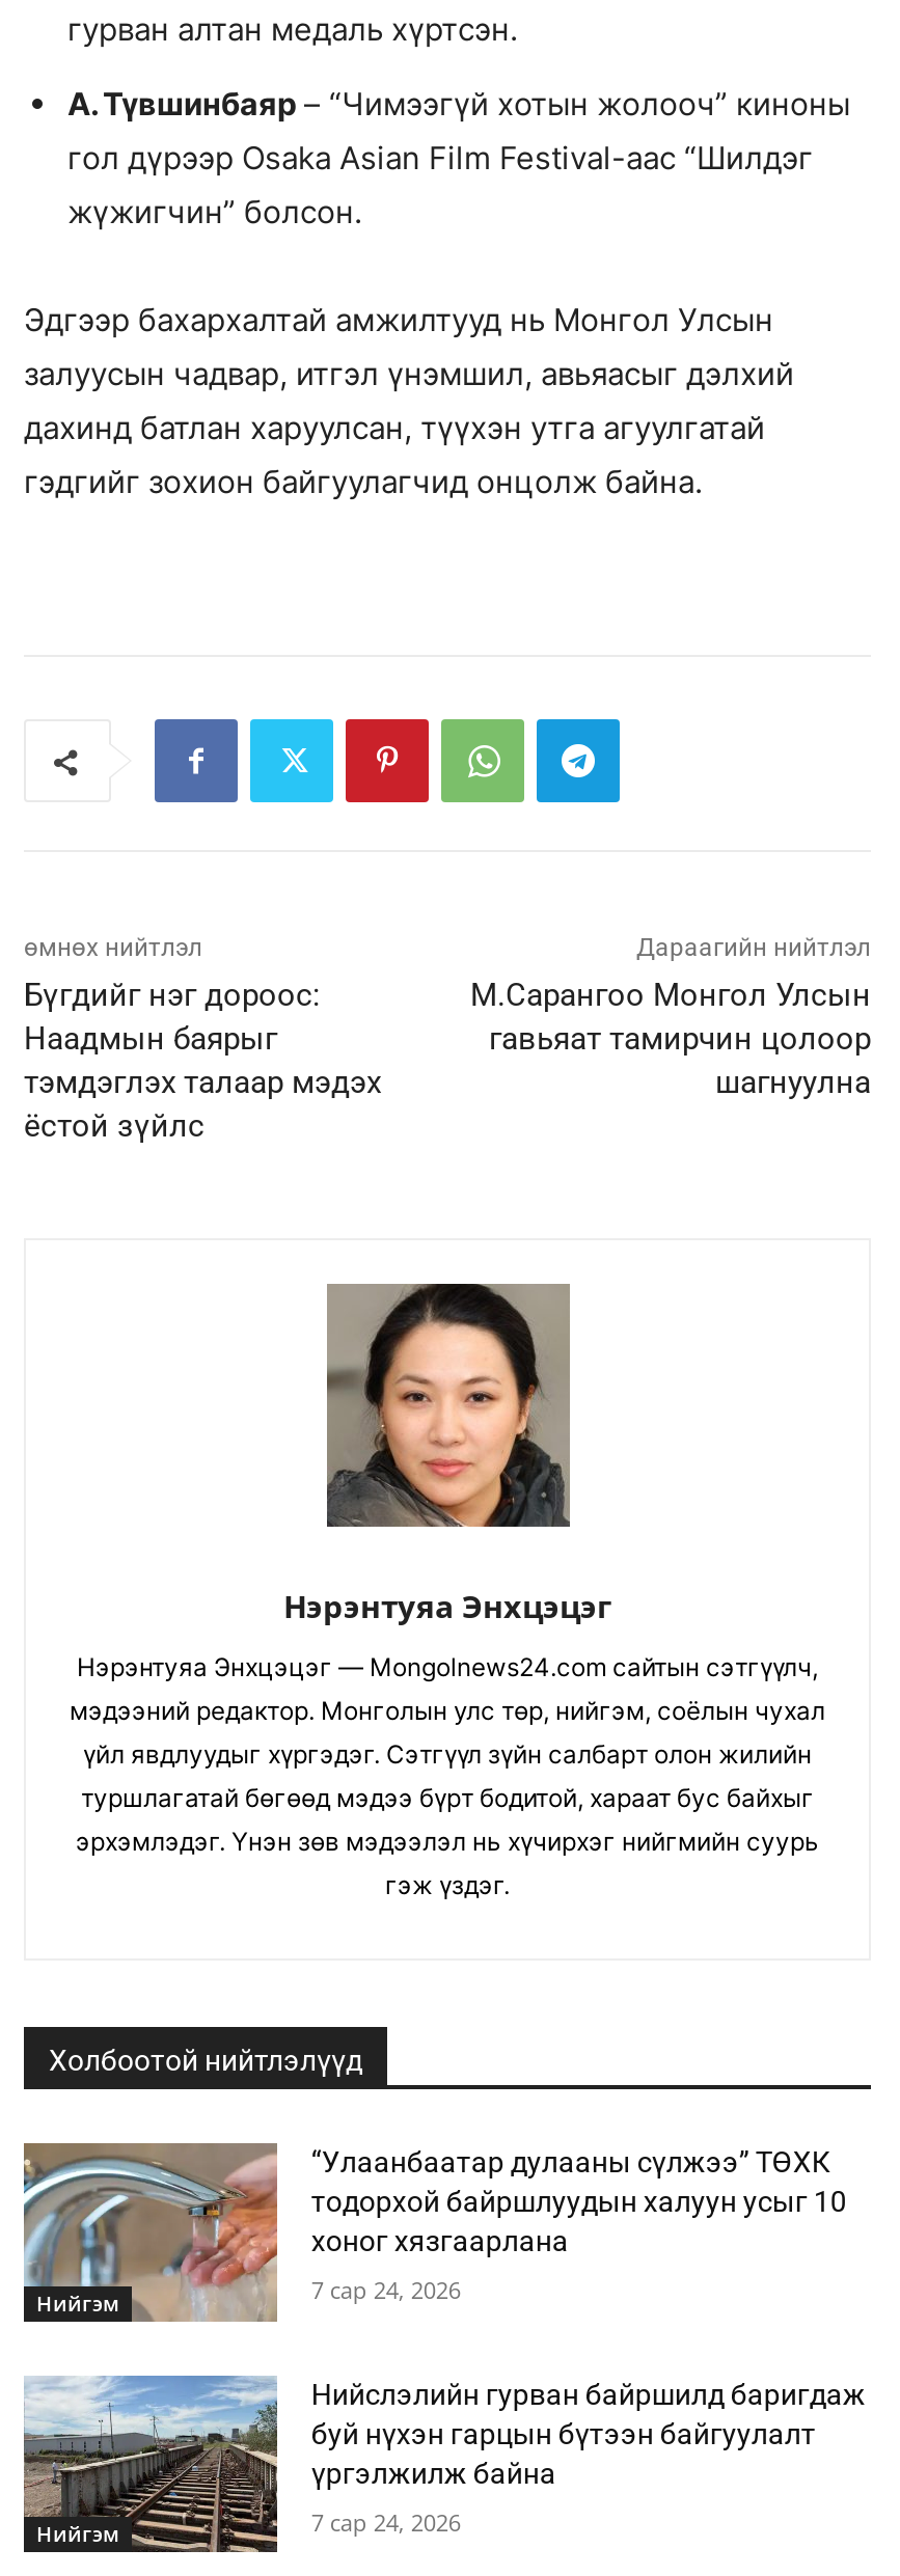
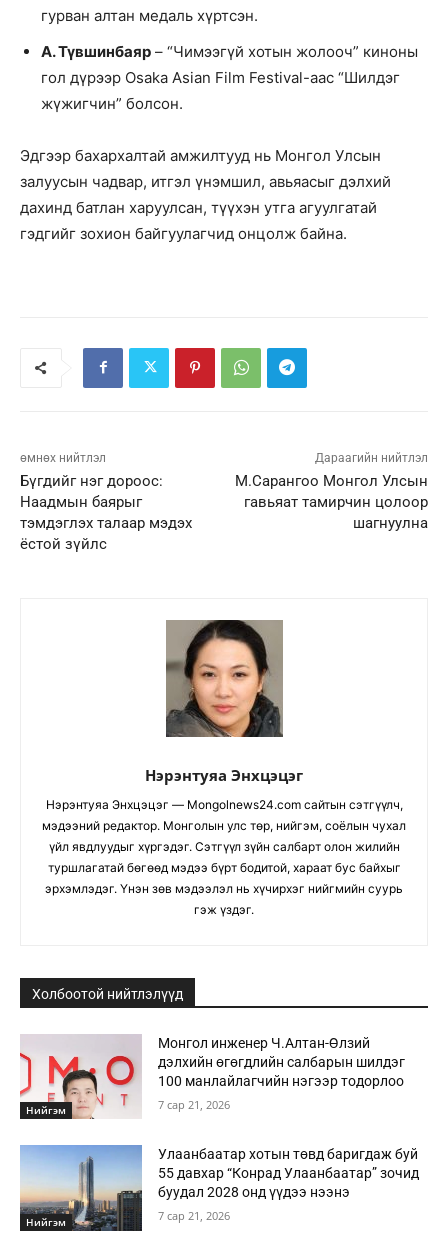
- [image]
- “Улаанбаатар дулааны сүлжээ” ТӨХК
- тодорхой байршлуудын халуун усыг 10
- хоног хязгаарлана
+ [image]
+ Монгол инженер Ч.Алтан-Өлзий
+ дэлхийн өгөгдлийн салбарын шилдэг
+ 100 манлайлагчийн нэгээр тодорлоо

- 7 сар 24, 2026
+ 7 сар 21, 2026

- [image]
- Нийслэлийн гурван байршилд баригдаж
- буй нүхэн гарцын бүтээн байгуулалт
- үргэлжилж байна
+ [image]
+ Улаанбаатар хотын төвд баригдаж буй
+ 55 давхар “Конрад Улаанбаатар” зочид
+ буудал 2028 онд үүдээ нээнэ

- 7 сар 24, 2026
+ 7 сар 21, 2026
